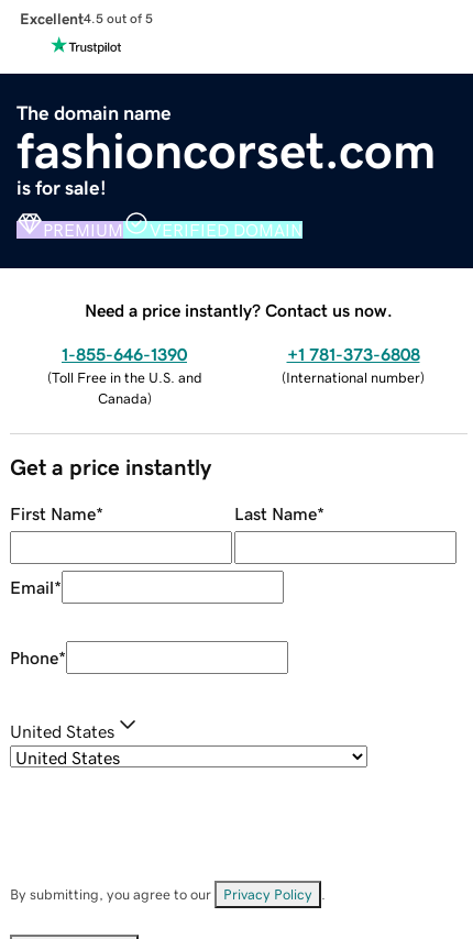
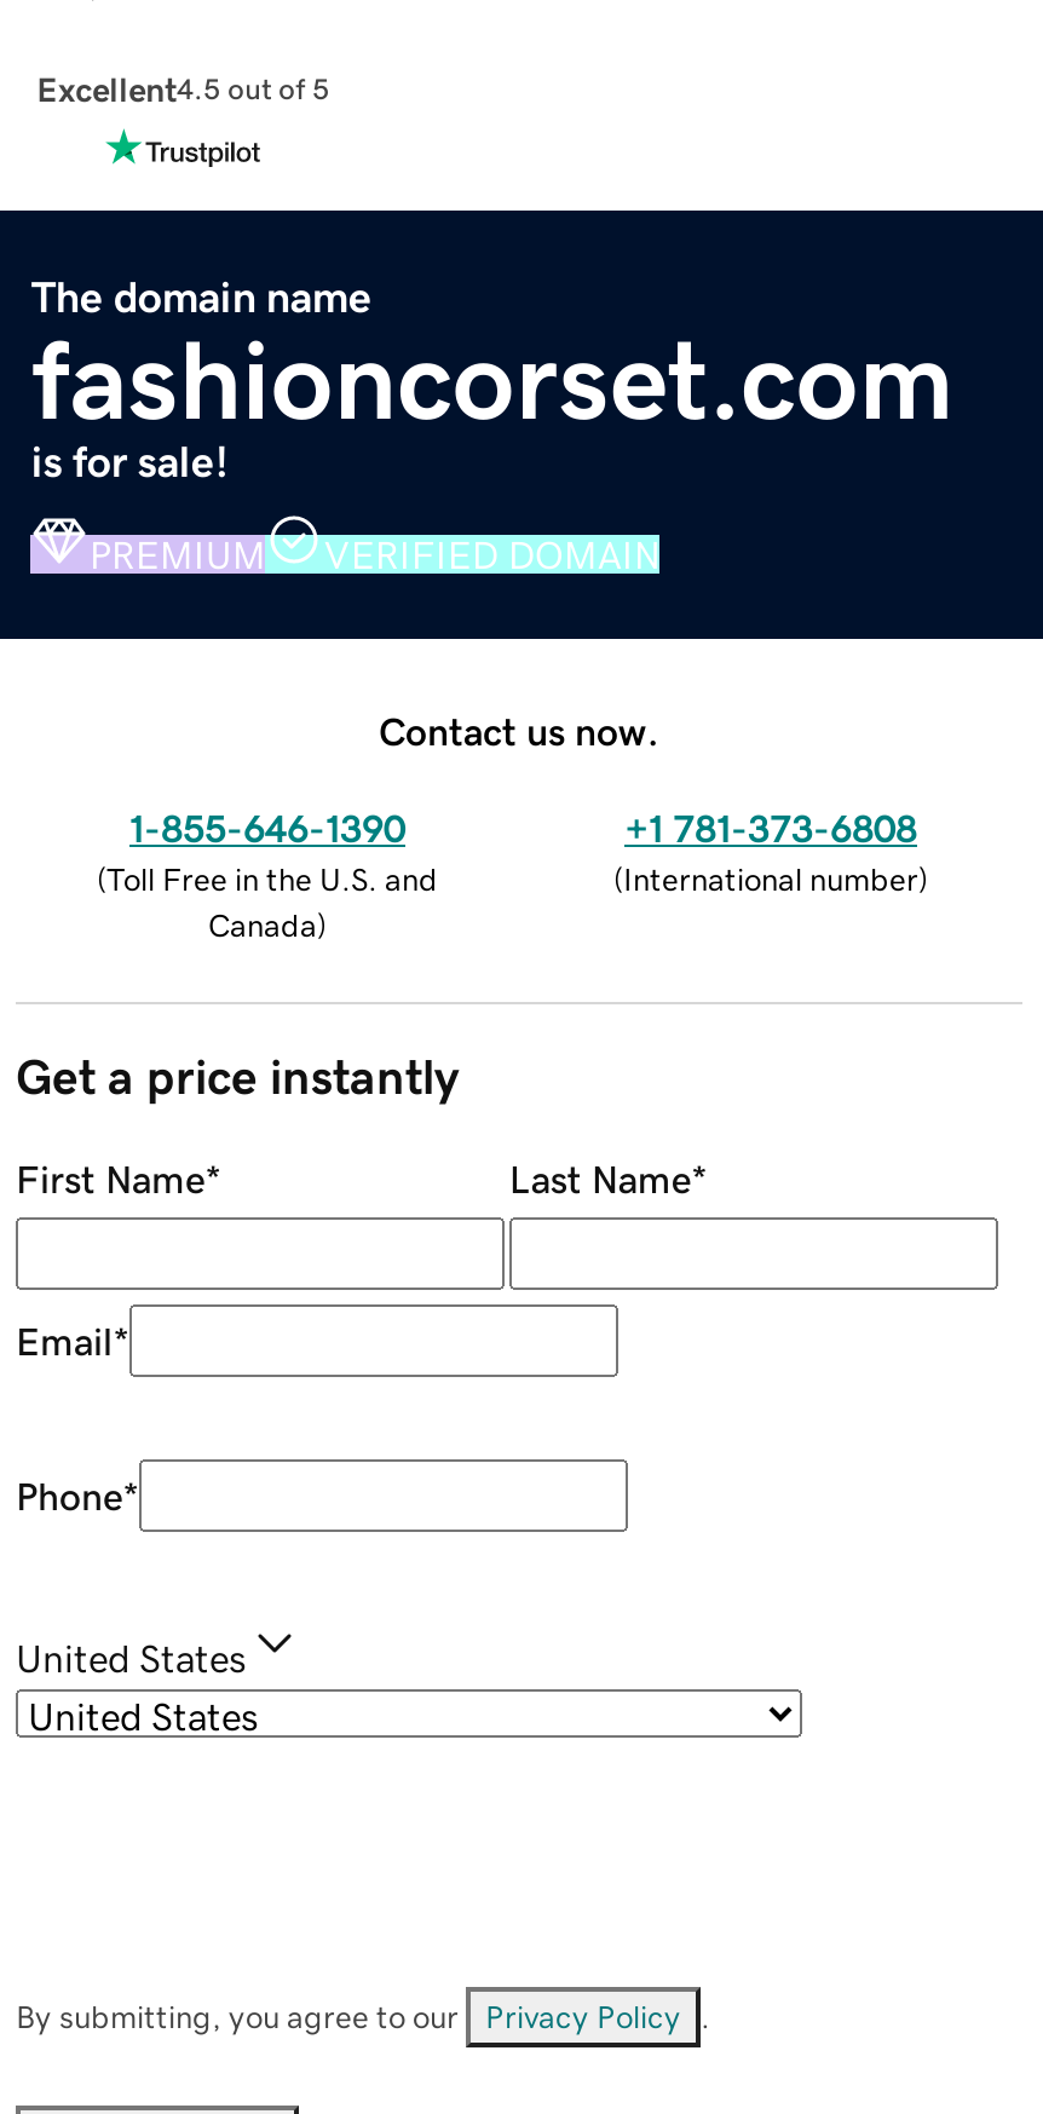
- Need a price instantly? Contact us now.
+ Contact us now.
